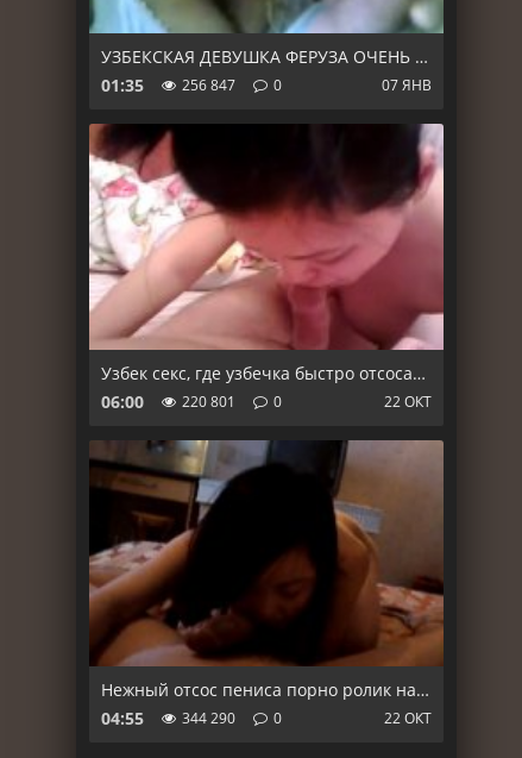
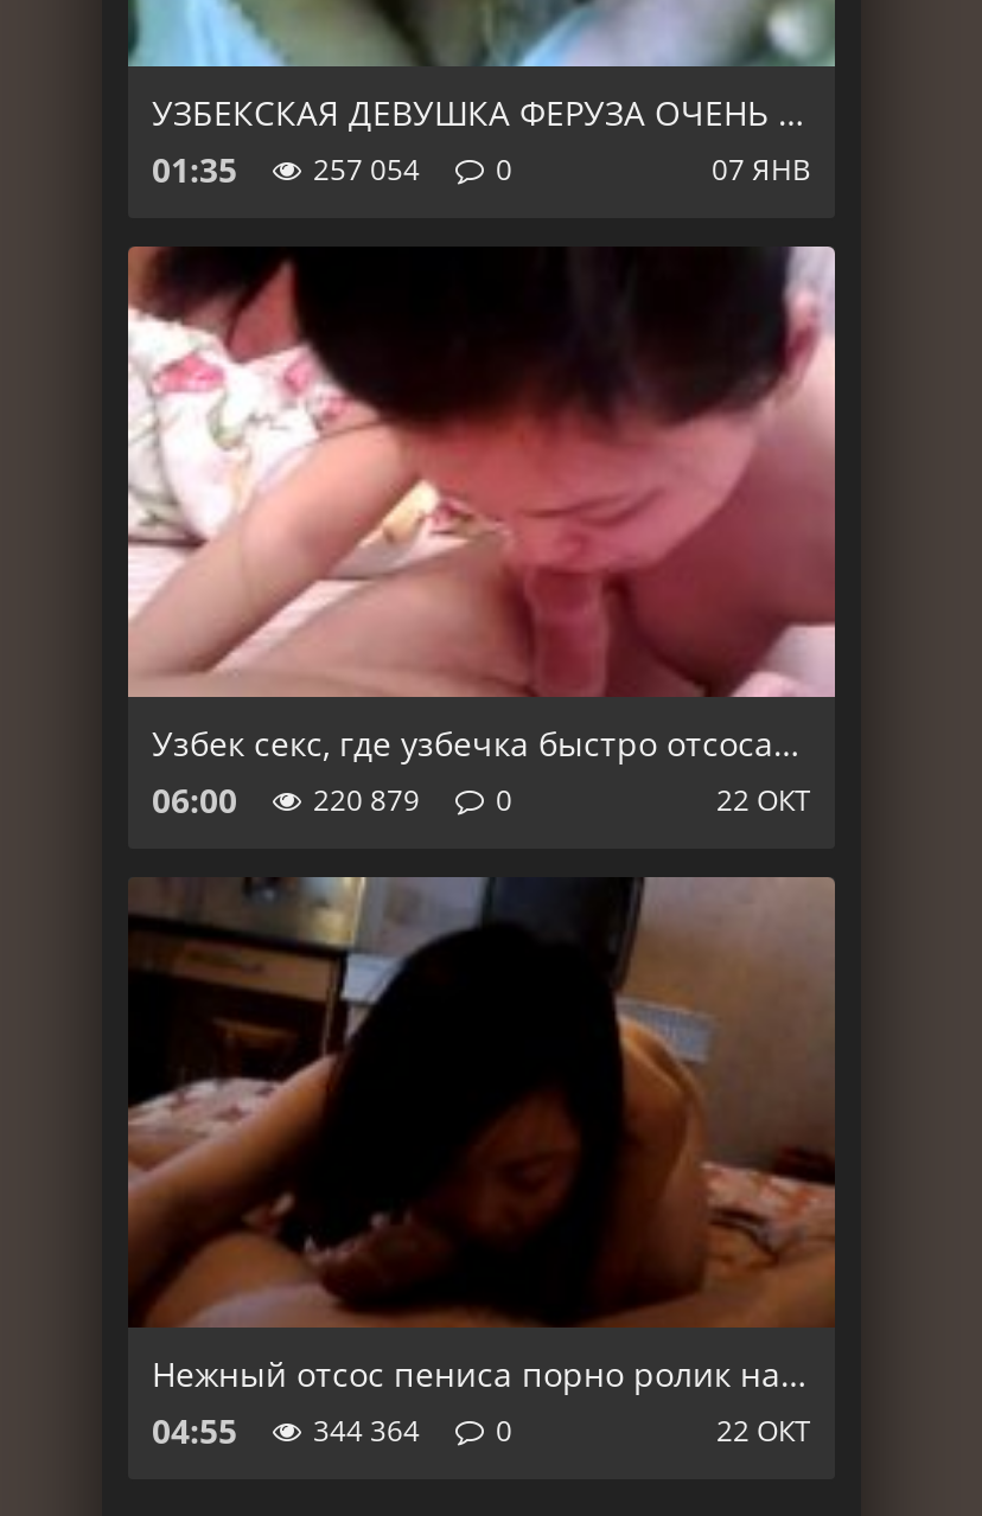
- 01:35 256 847 0
+ 01:35 257 054 0

- 06:00 220 801 0
+ 06:00 220 879 0

- 04:55 344 290 0
+ 04:55 344 364 0
